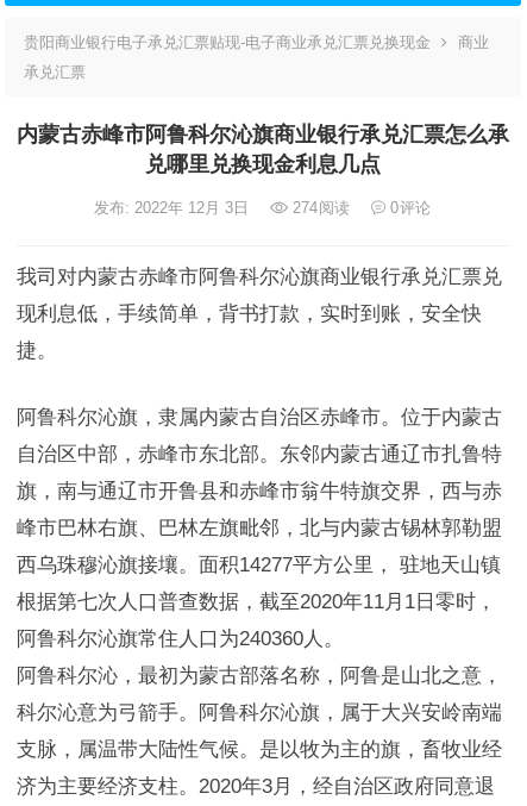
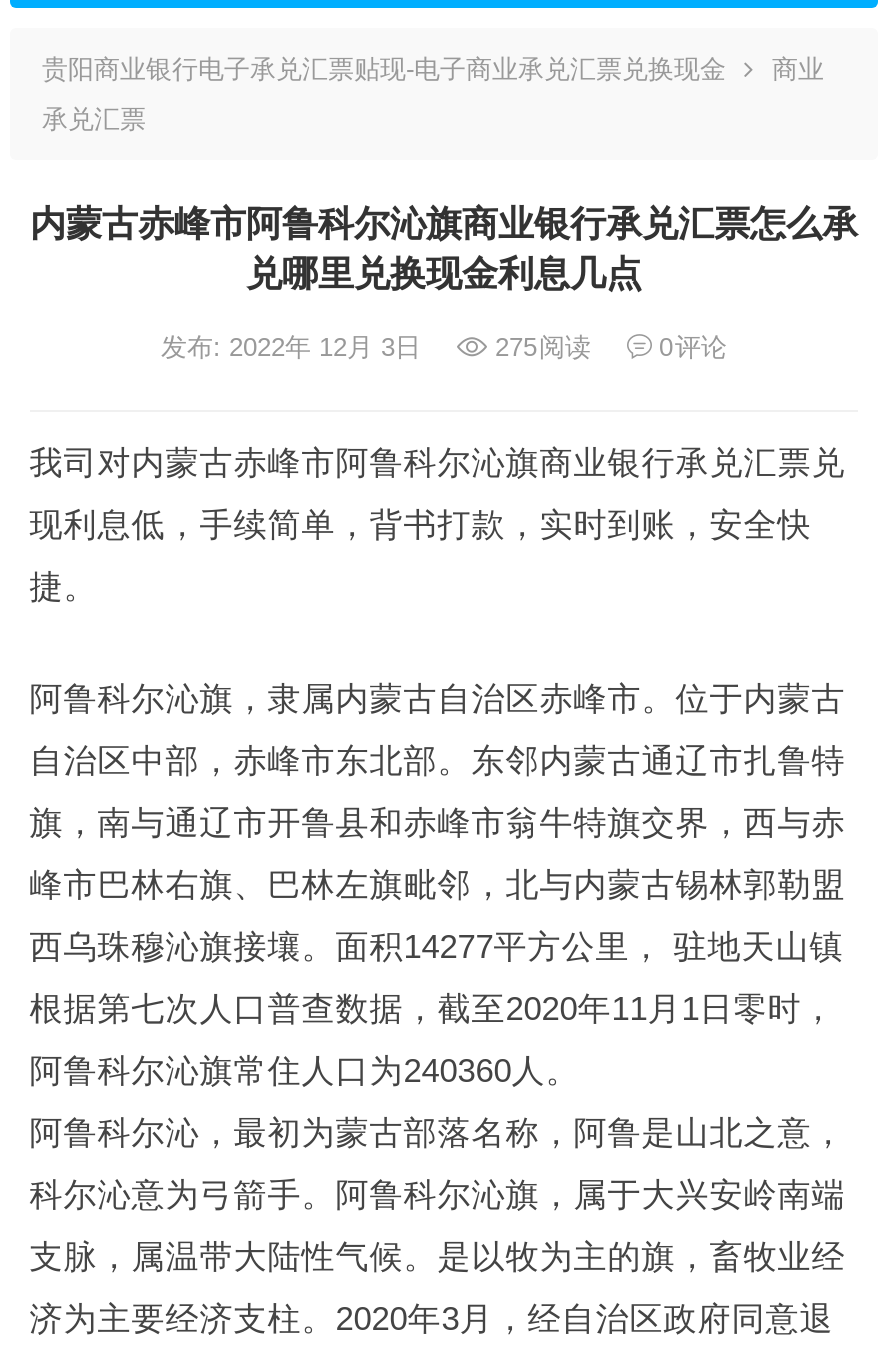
- 发布: 2022年 12月 3日 274阅读 0评论
+ 发布: 2022年 12月 3日 275阅读 0评论
